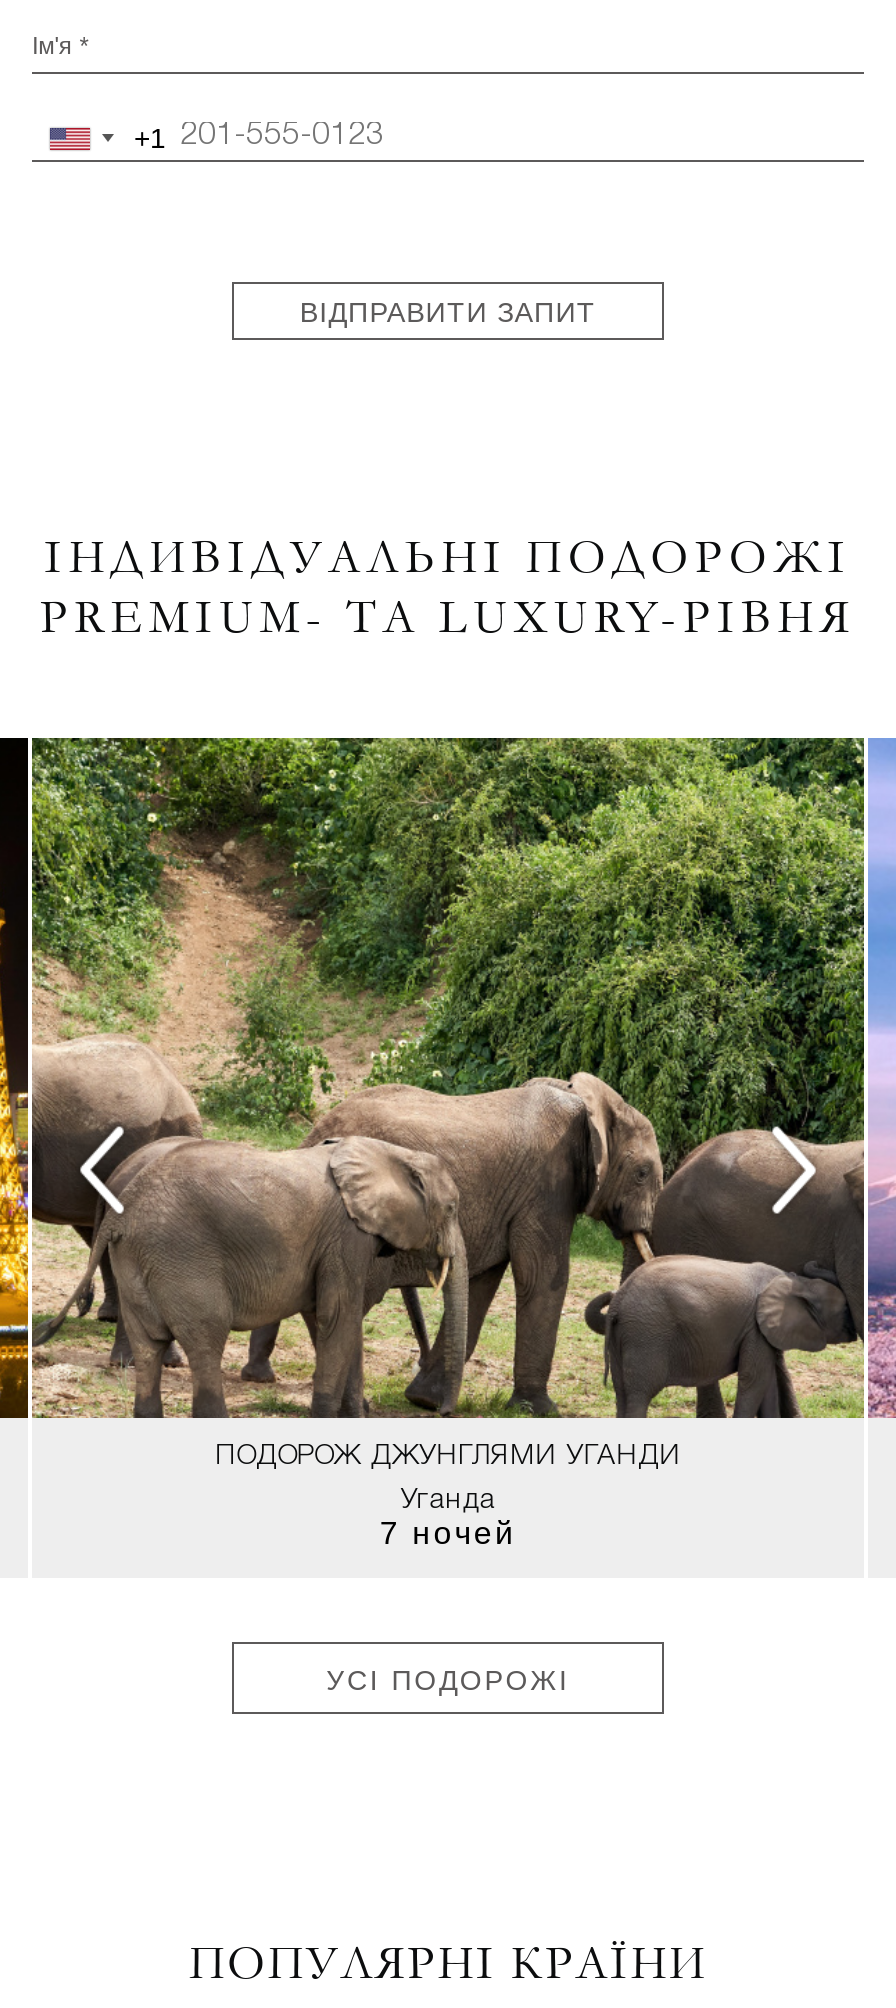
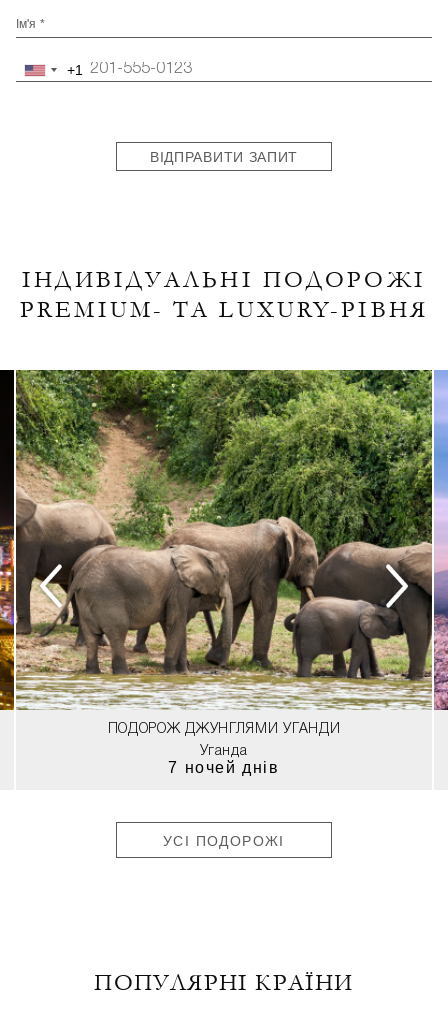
- [image]
+ [image]

- 7 ночей
+ 7 ночей днів
